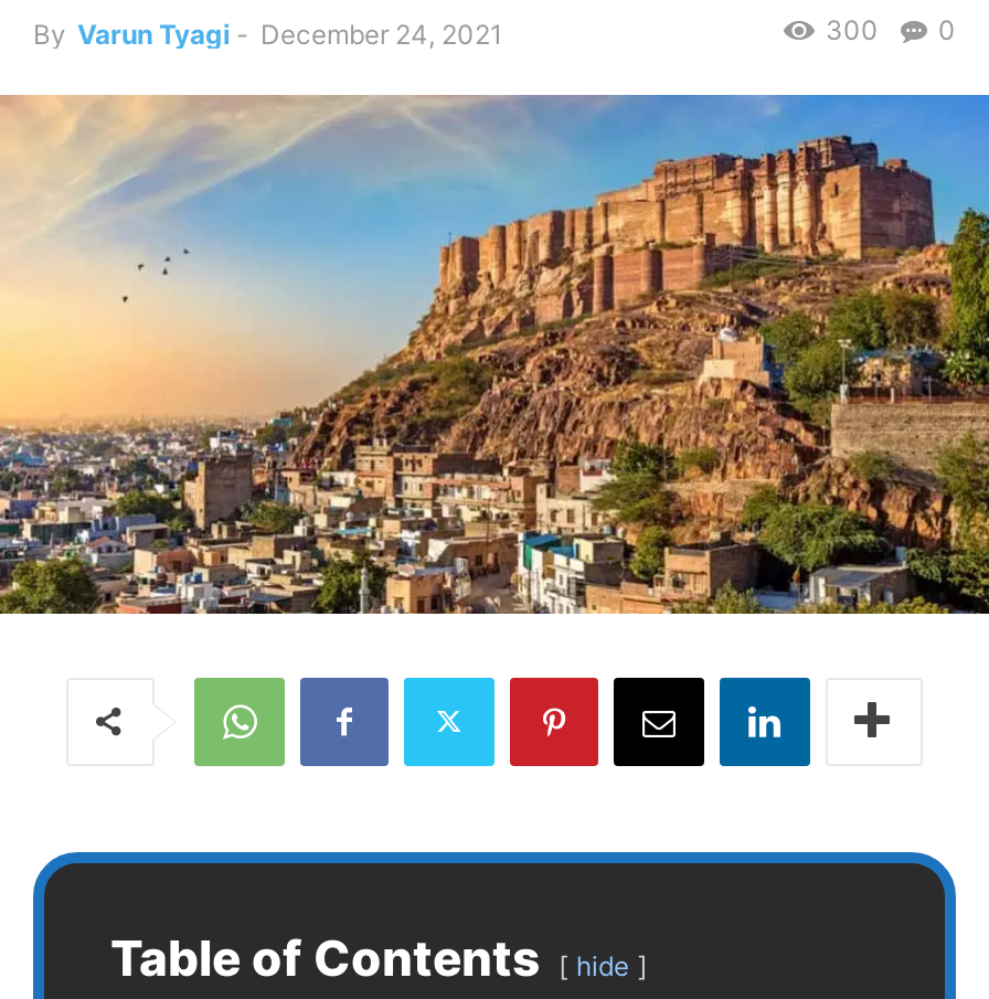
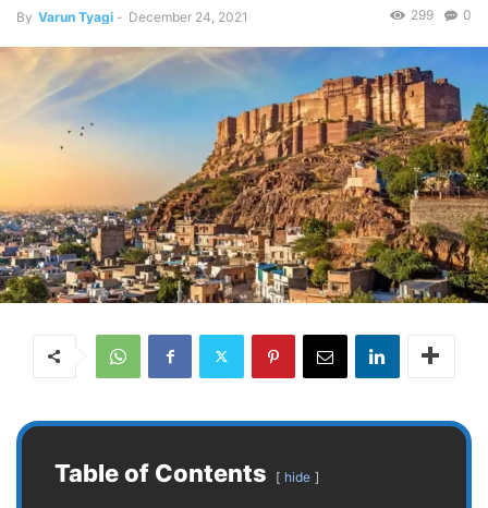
- 300 0
+ 299 0
